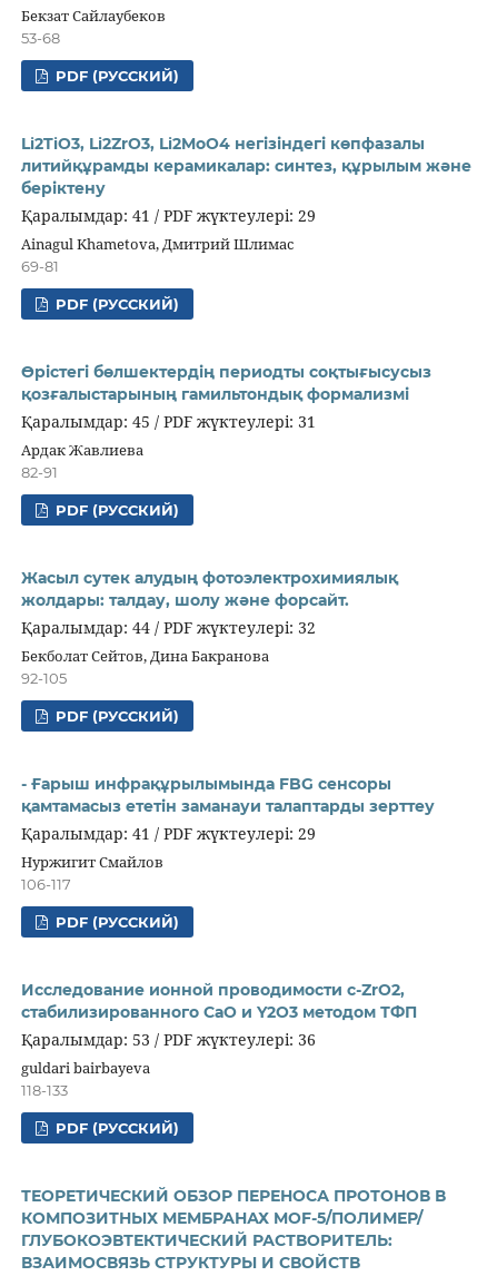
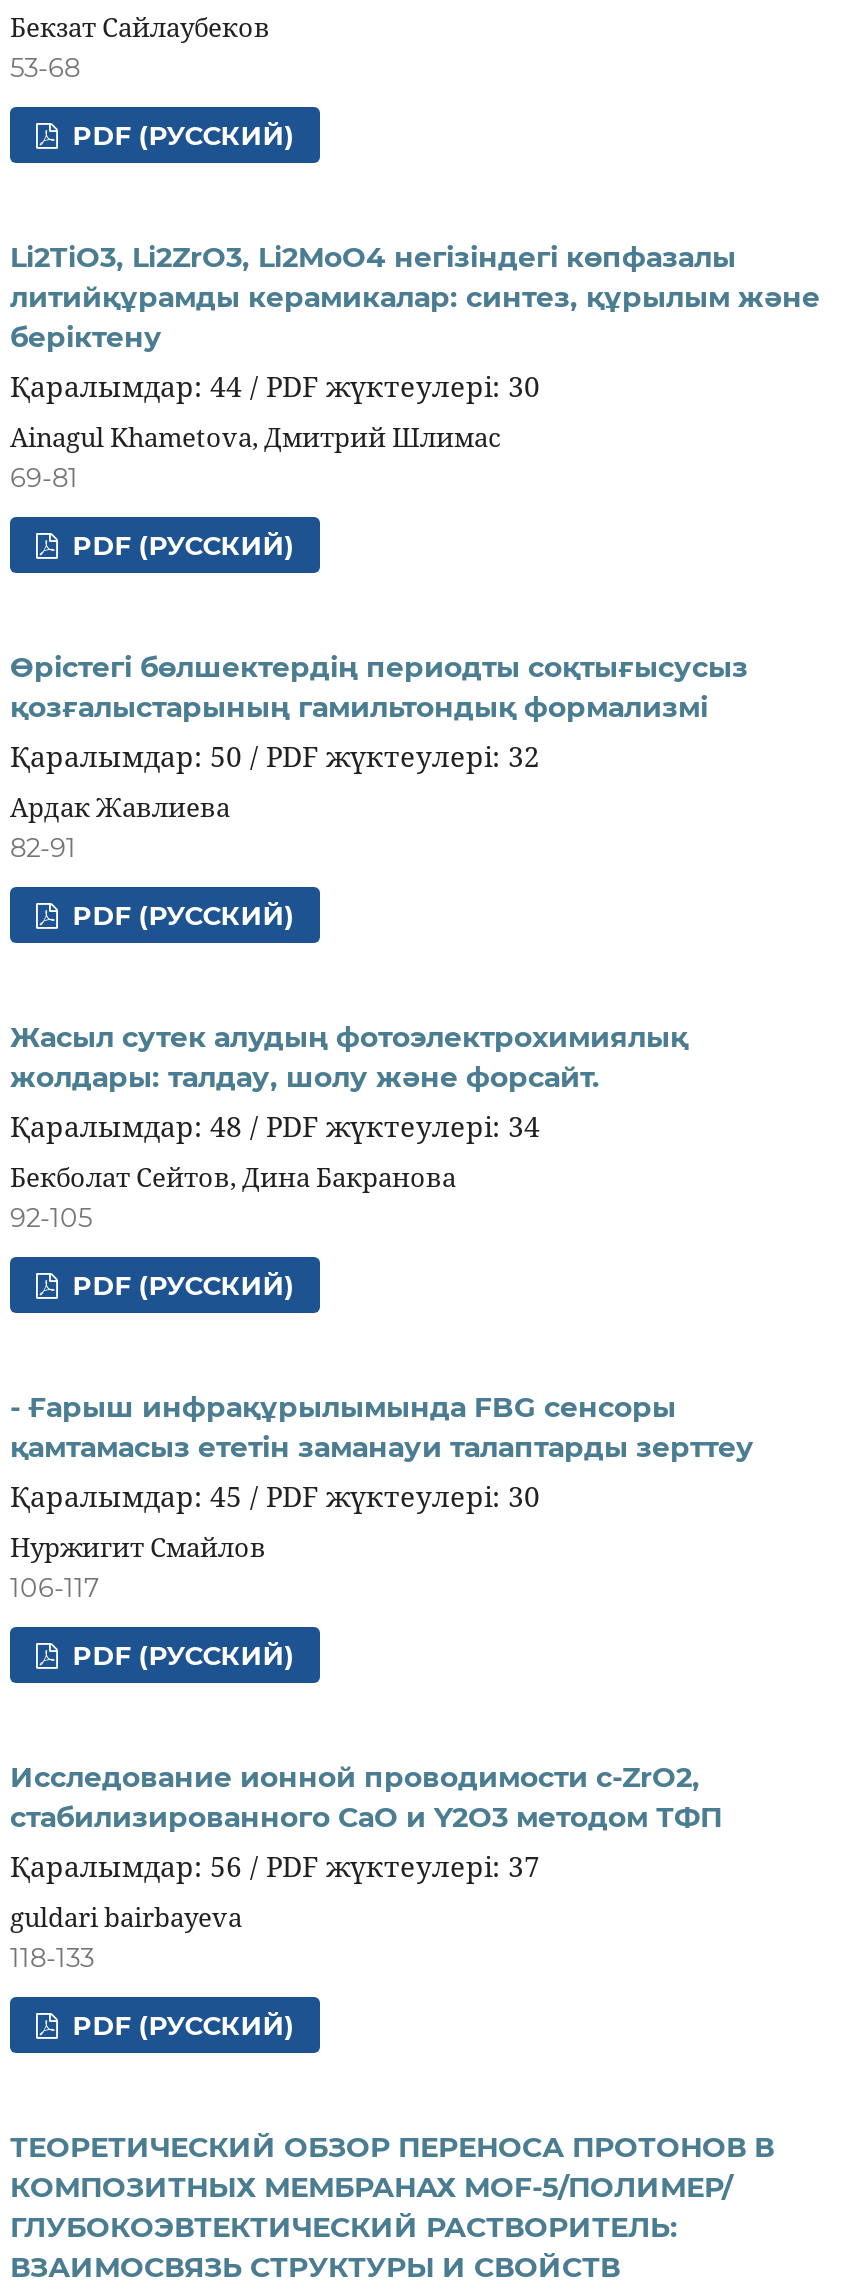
- Қаралымдар: 41 / PDF жүктеулері: 29
+ Қаралымдар: 44 / PDF жүктеулері: 30

- Қаралымдар: 45 / PDF жүктеулері: 31
+ Қаралымдар: 50 / PDF жүктеулері: 32

- Қаралымдар: 44 / PDF жүктеулері: 32
+ Қаралымдар: 48 / PDF жүктеулері: 34

- Қаралымдар: 41 / PDF жүктеулері: 29
+ Қаралымдар: 45 / PDF жүктеулері: 30

- Қаралымдар: 53 / PDF жүктеулері: 36
+ Қаралымдар: 56 / PDF жүктеулері: 37
